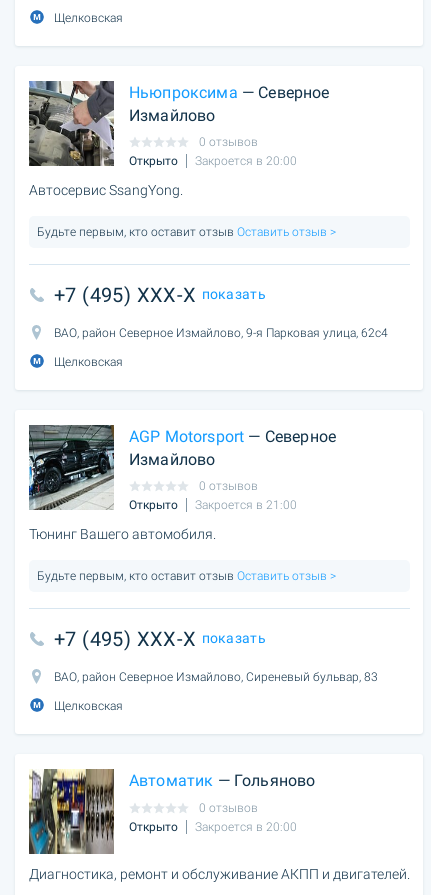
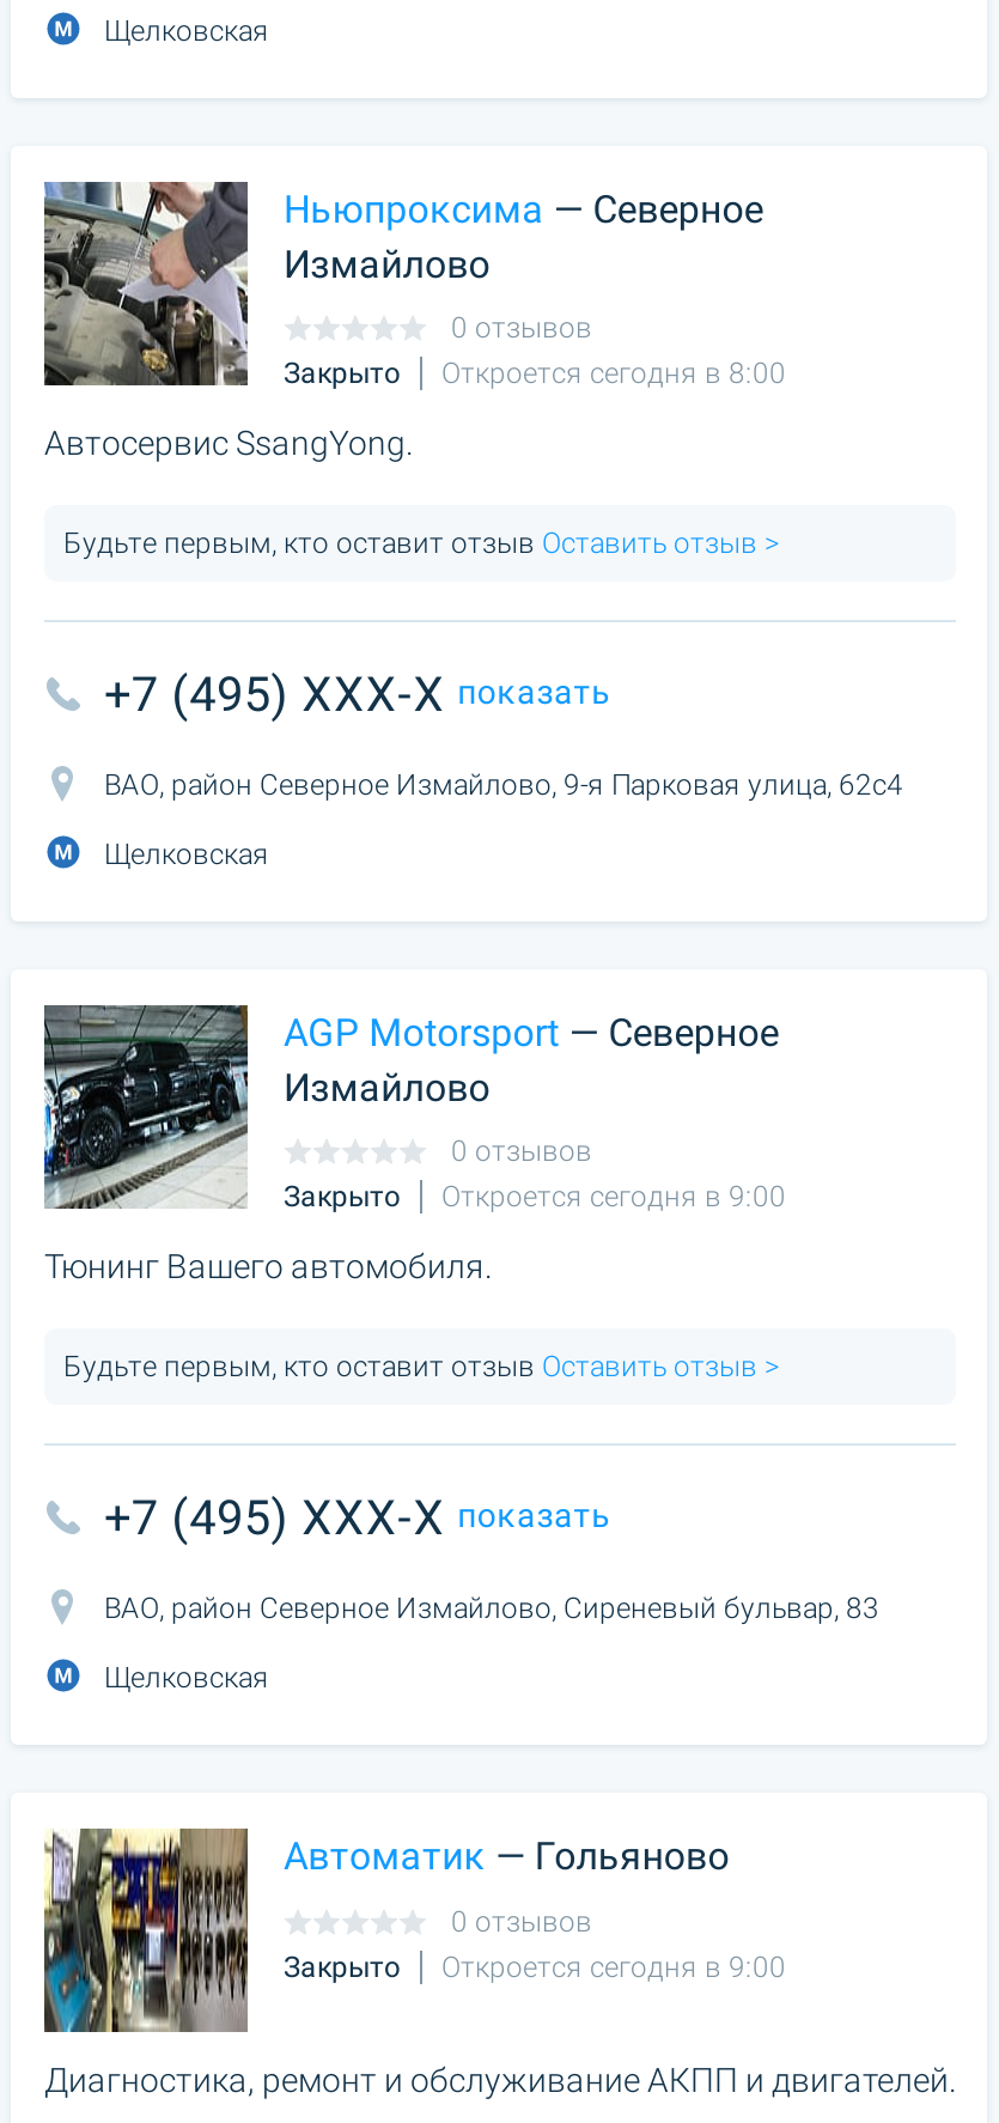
- Открыто
- Закроется в 20:00
+ Закрыто
+ Откроется сегодня в 8:00

- Открыто
- Закроется в 21:00
+ Закрыто
+ Откроется сегодня в 9:00

- Открыто
- Закроется в 20:00
+ Закрыто
+ Откроется сегодня в 9:00
